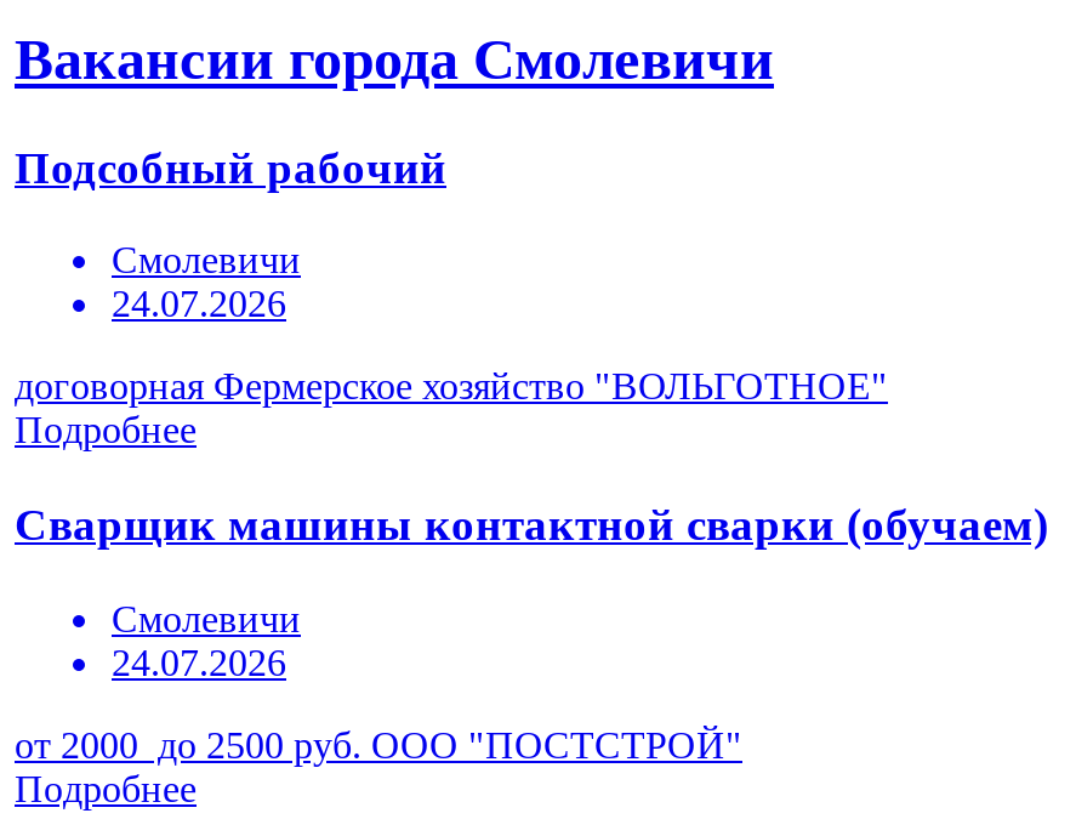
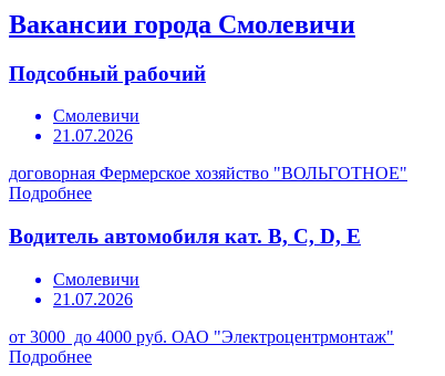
- 24.07.2026
+ 21.07.2026

- Сварщик машины контактной сварки (обучаем)
+ Водитель автомобиля кат. В, С, D, Е

- 24.07.2026
+ 21.07.2026

- от 2000 до 2500 руб. ООО "ПОСТСТРОЙ"
+ от 3000 до 4000 руб. ОАО "Электроцентрмонтаж"
